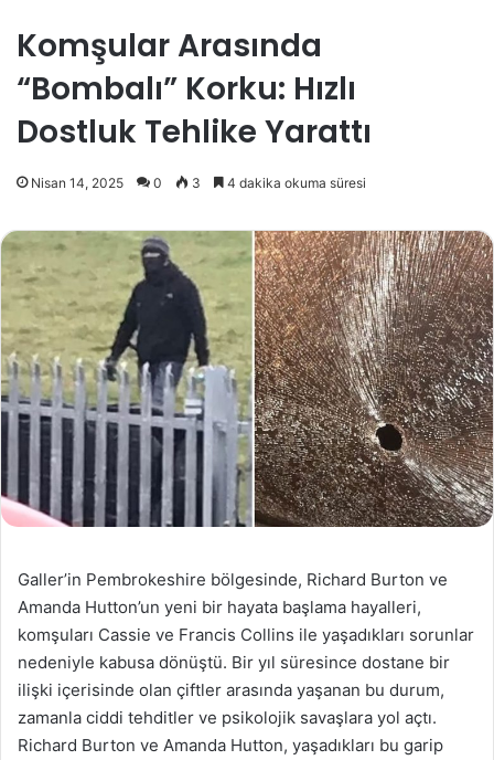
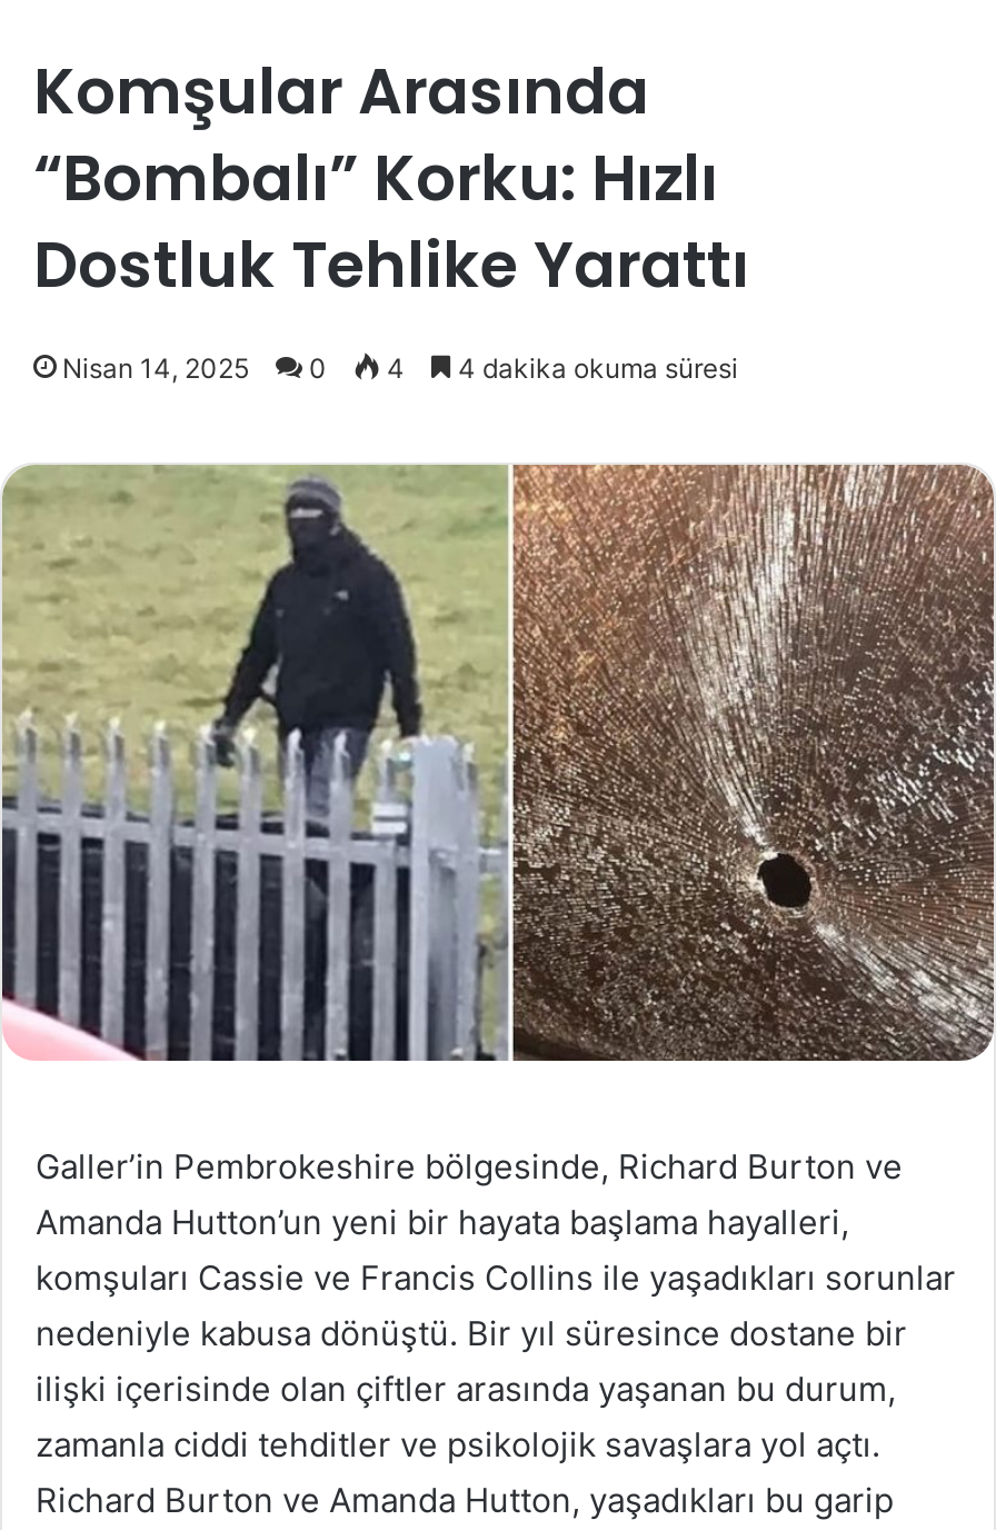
- Nisan 14, 2025 0 3 4 dakika okuma süresi
+ Nisan 14, 2025 0 4 4 dakika okuma süresi
